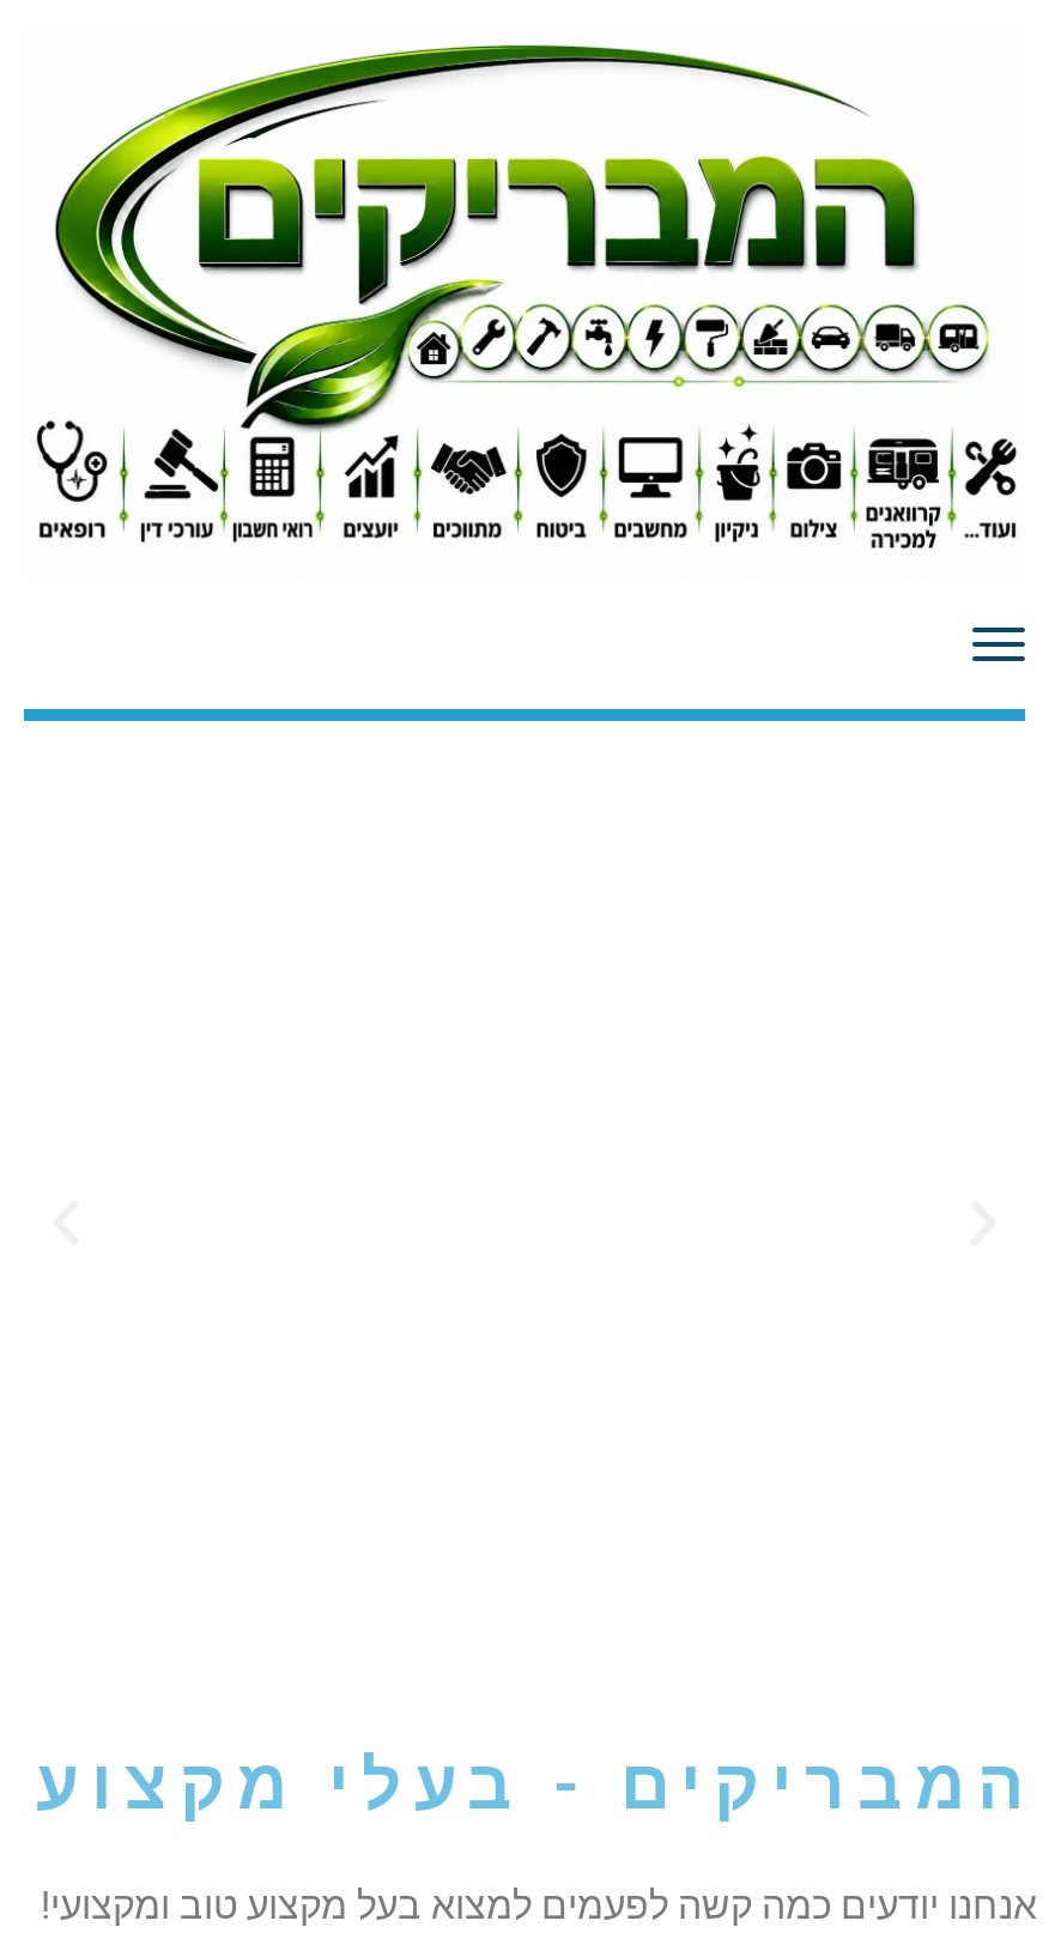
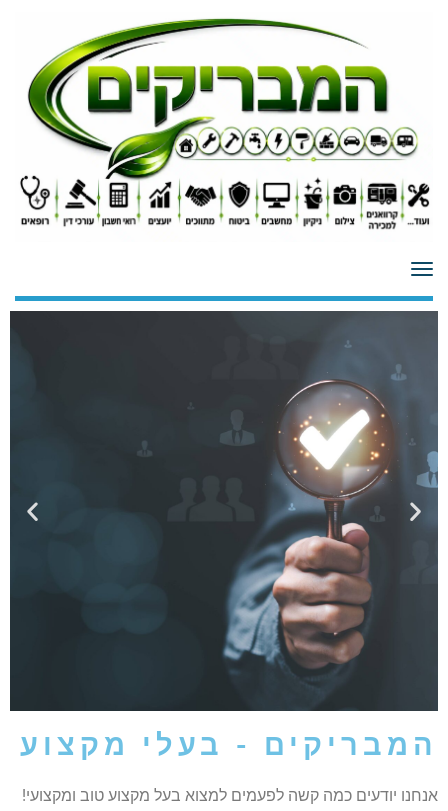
+ [image]
